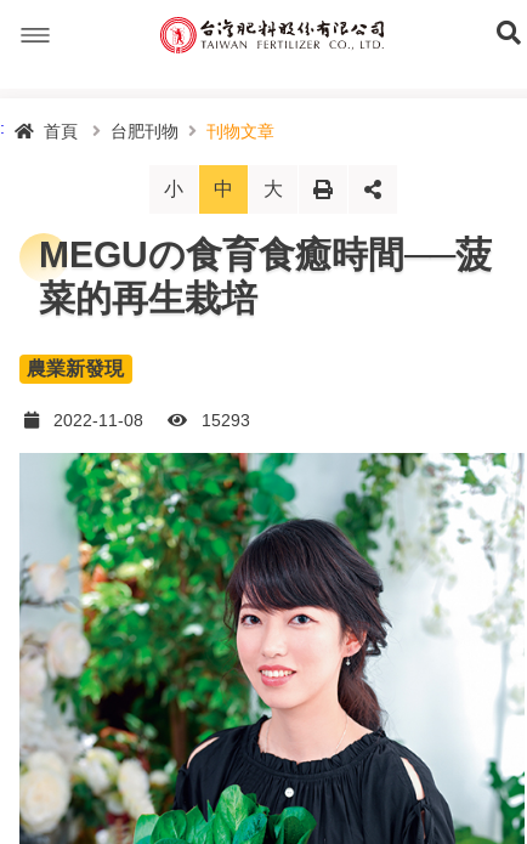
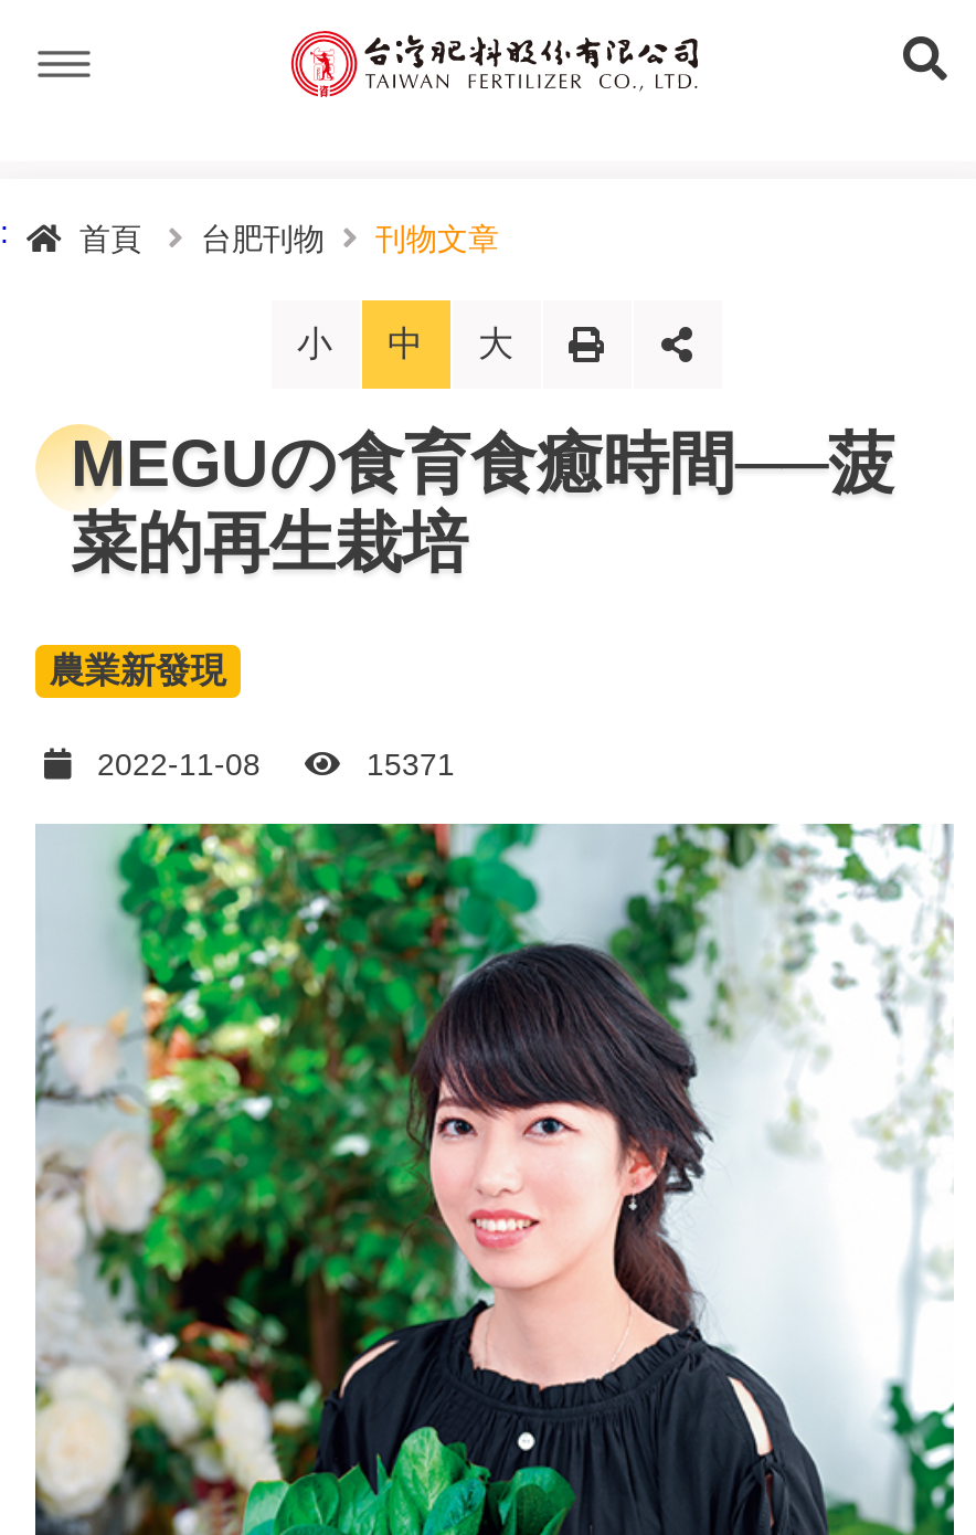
- 15293
+ 15371
